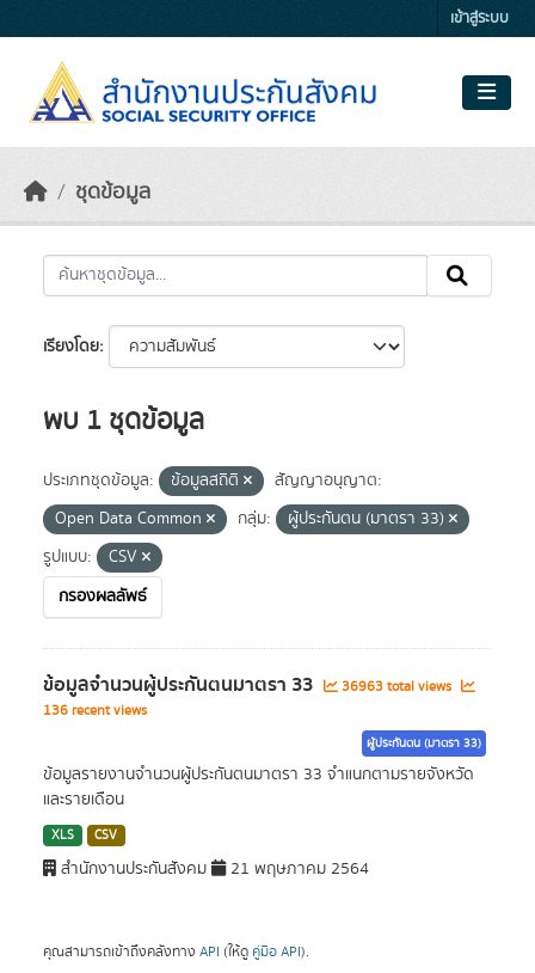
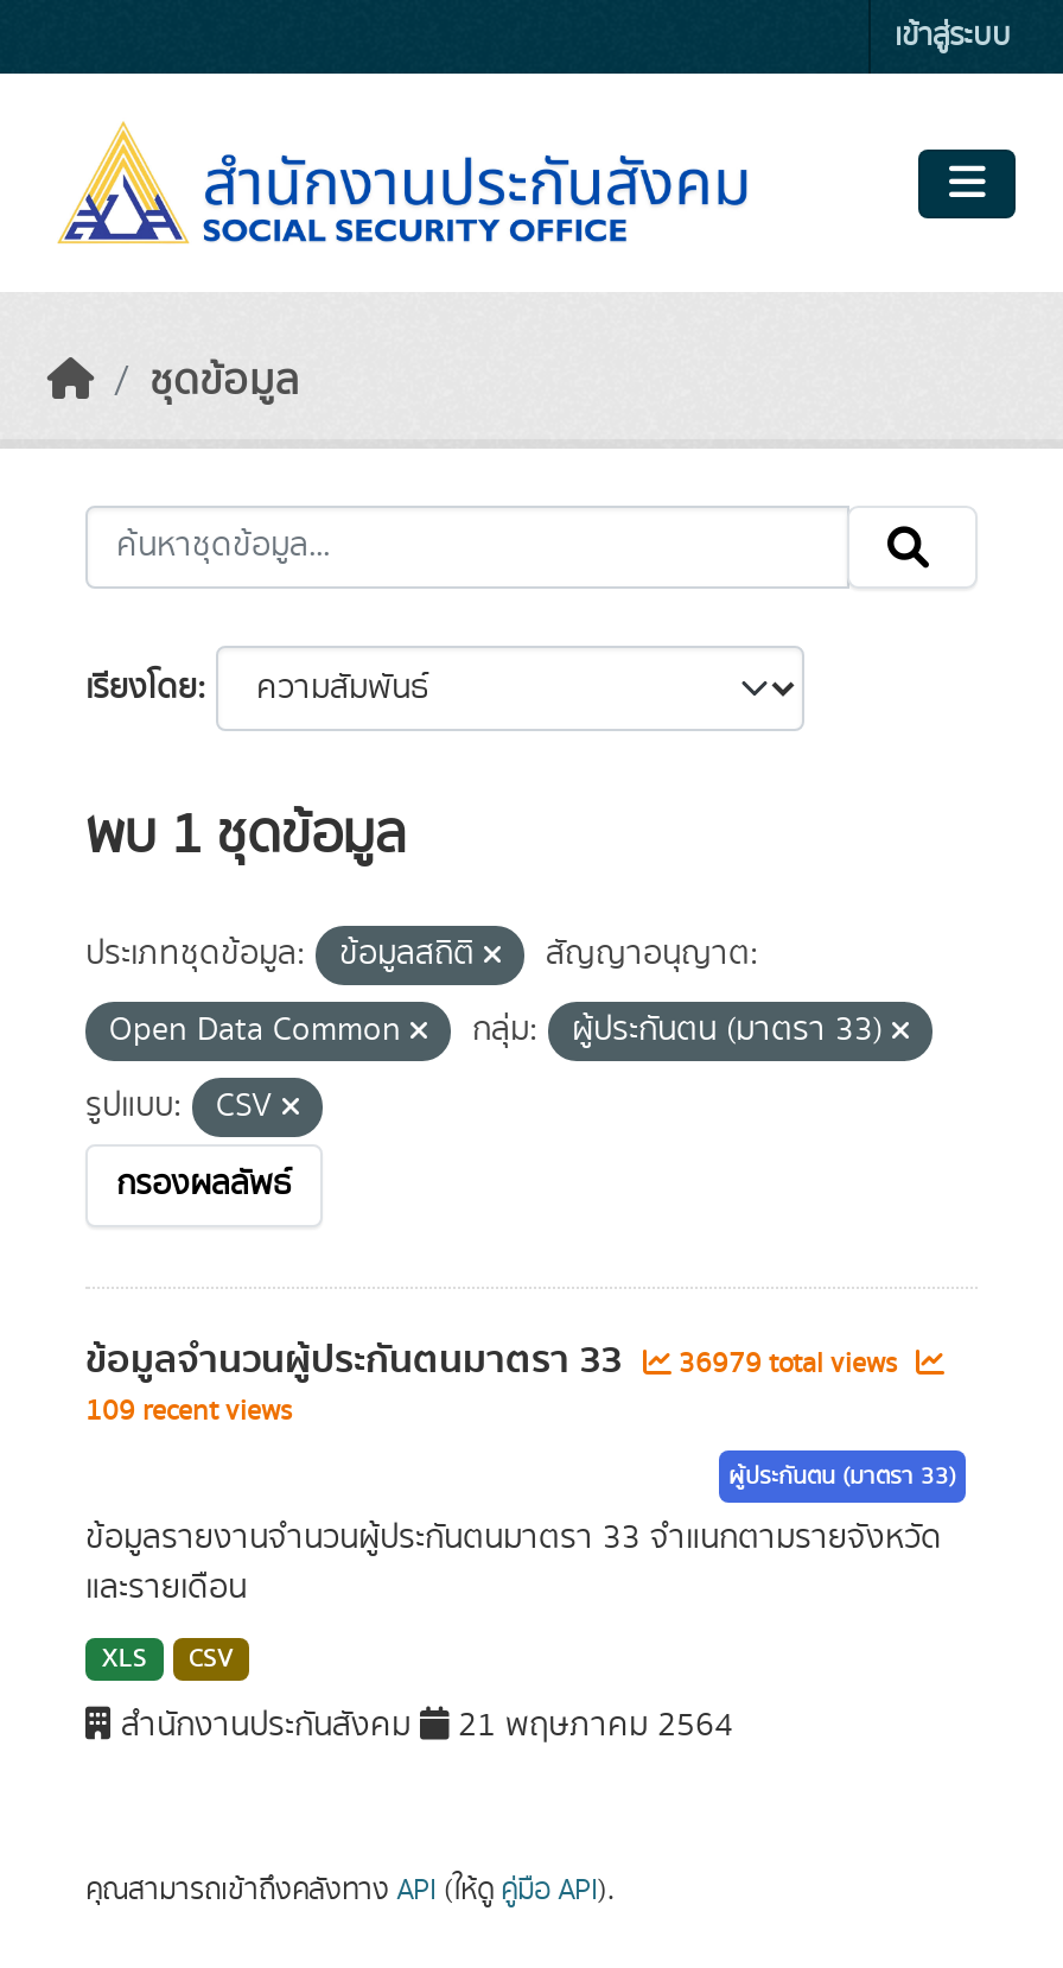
- ข้อมูลจำนวนผู้ประกันตนมาตรา 33 36963 total views
+ ข้อมูลจำนวนผู้ประกันตนมาตรา 33 36979 total views

- 136 recent views
+ 109 recent views
